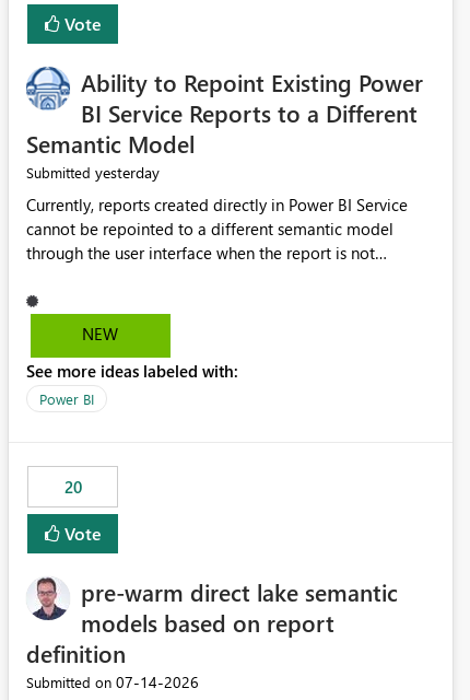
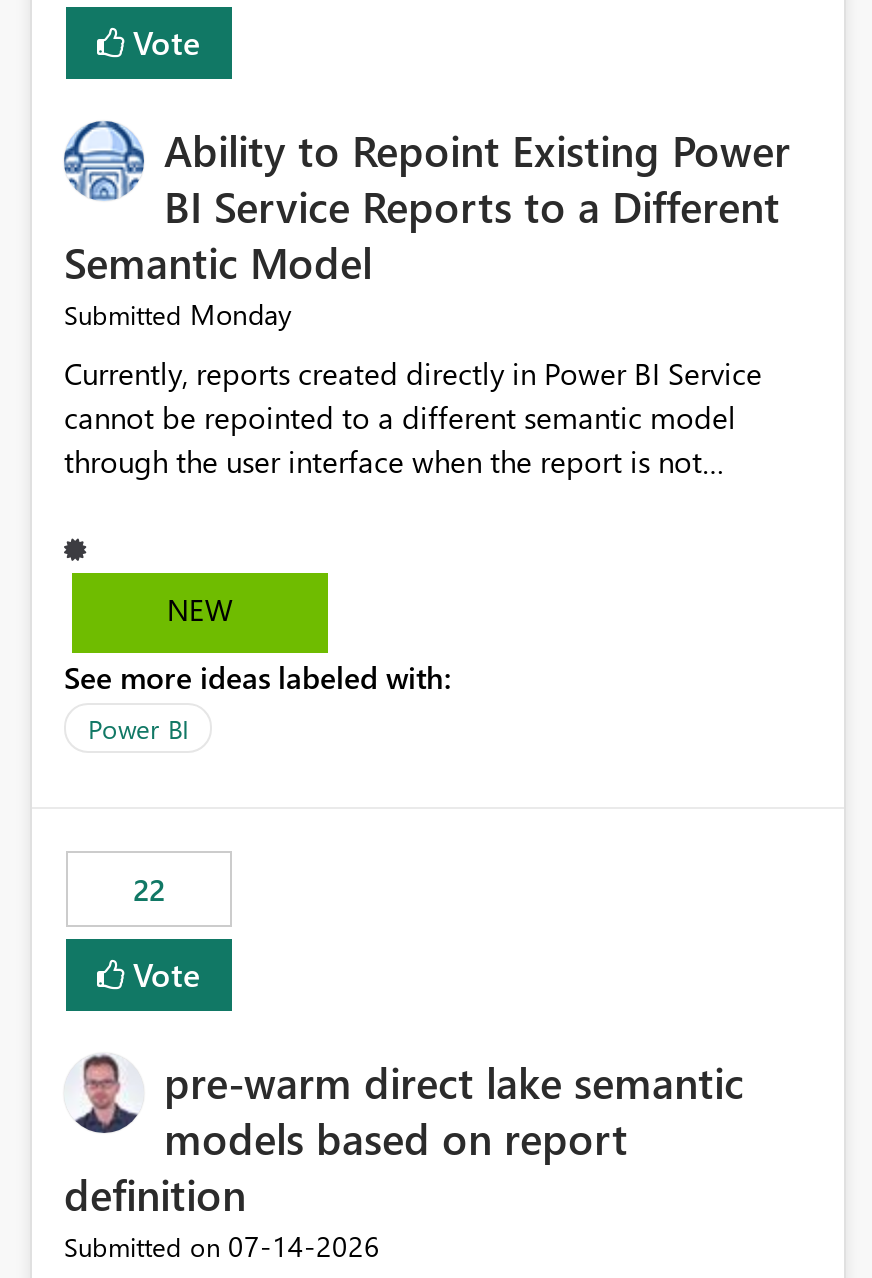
- Submitted yesterday
+ Submitted Monday

- 20
+ 22
